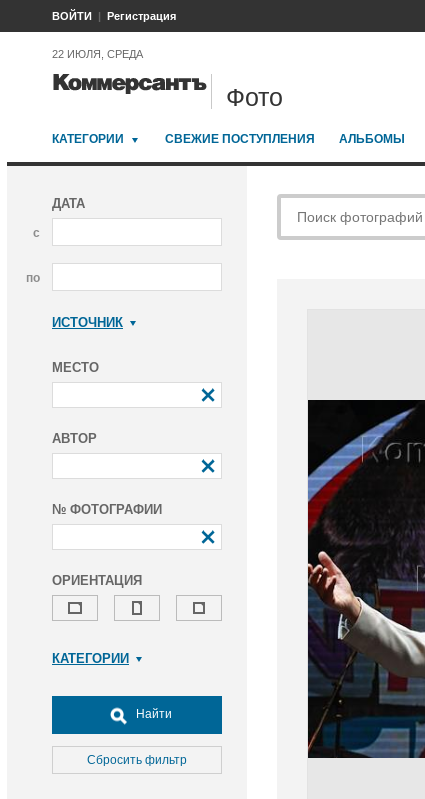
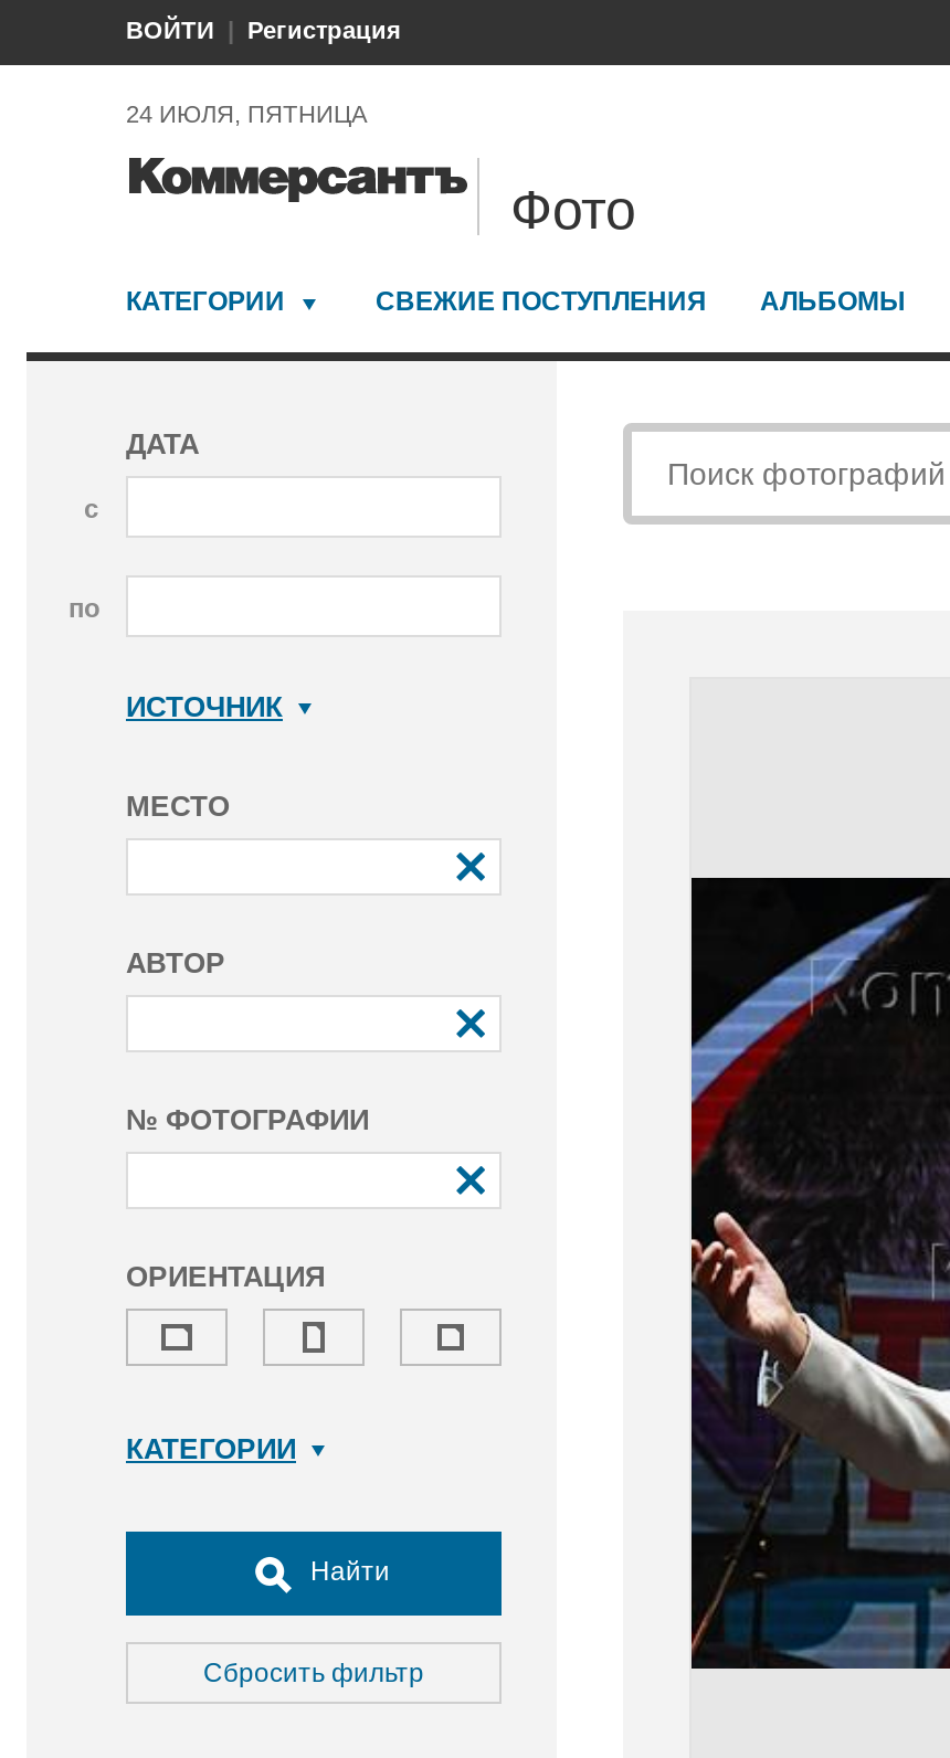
- 22 ИЮЛЯ, СРЕДА
+ 24 ИЮЛЯ, ПЯТНИЦА
